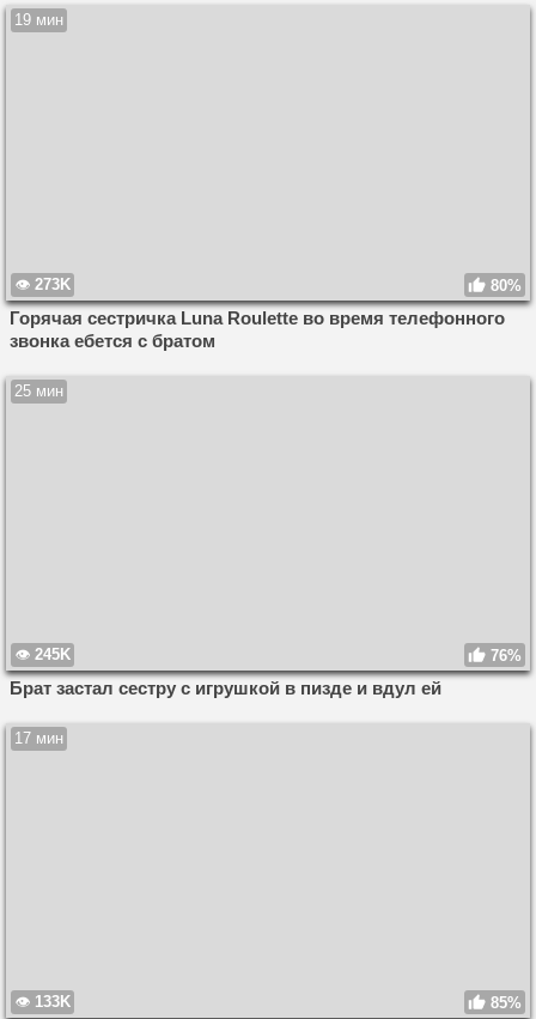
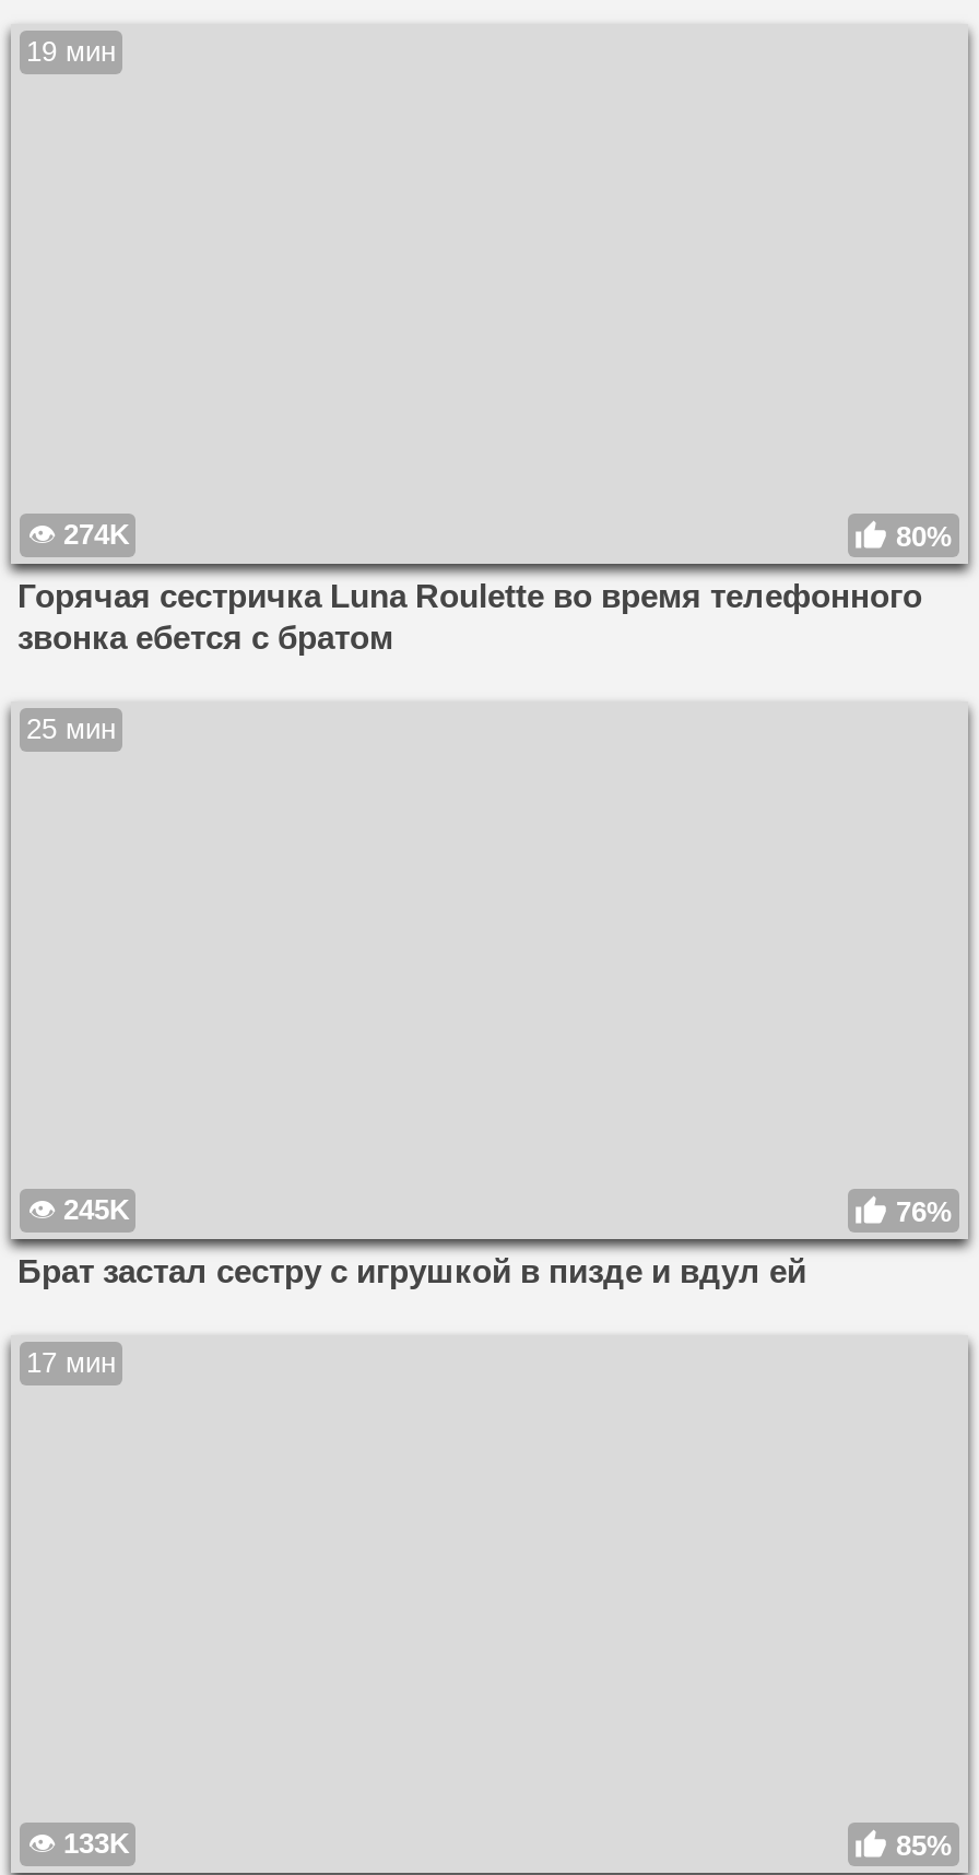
- 273K
+ 274K
